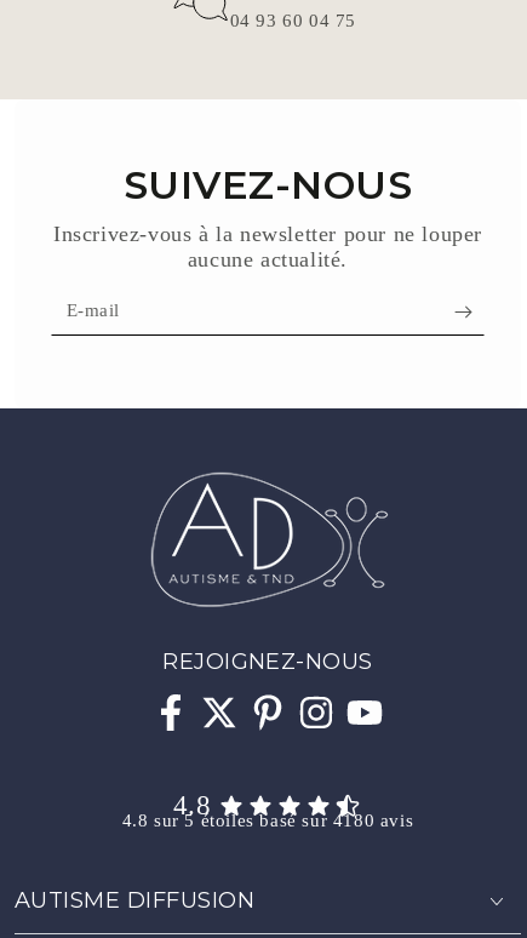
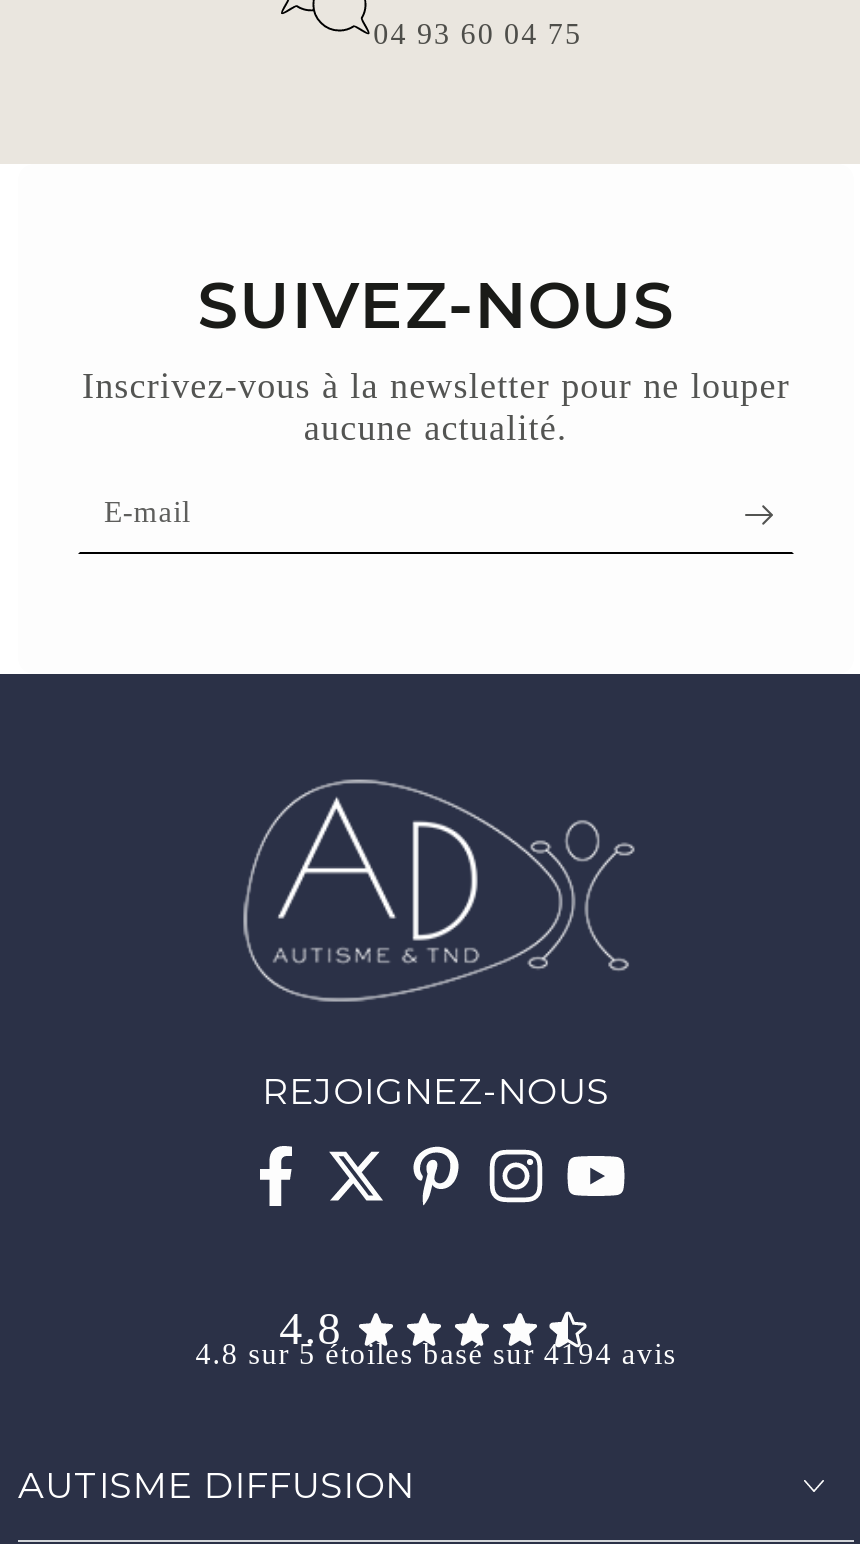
- 4.8 sur 5 étoiles basé sur 4180 avis
+ 4.8 sur 5 étoiles basé sur 4194 avis
